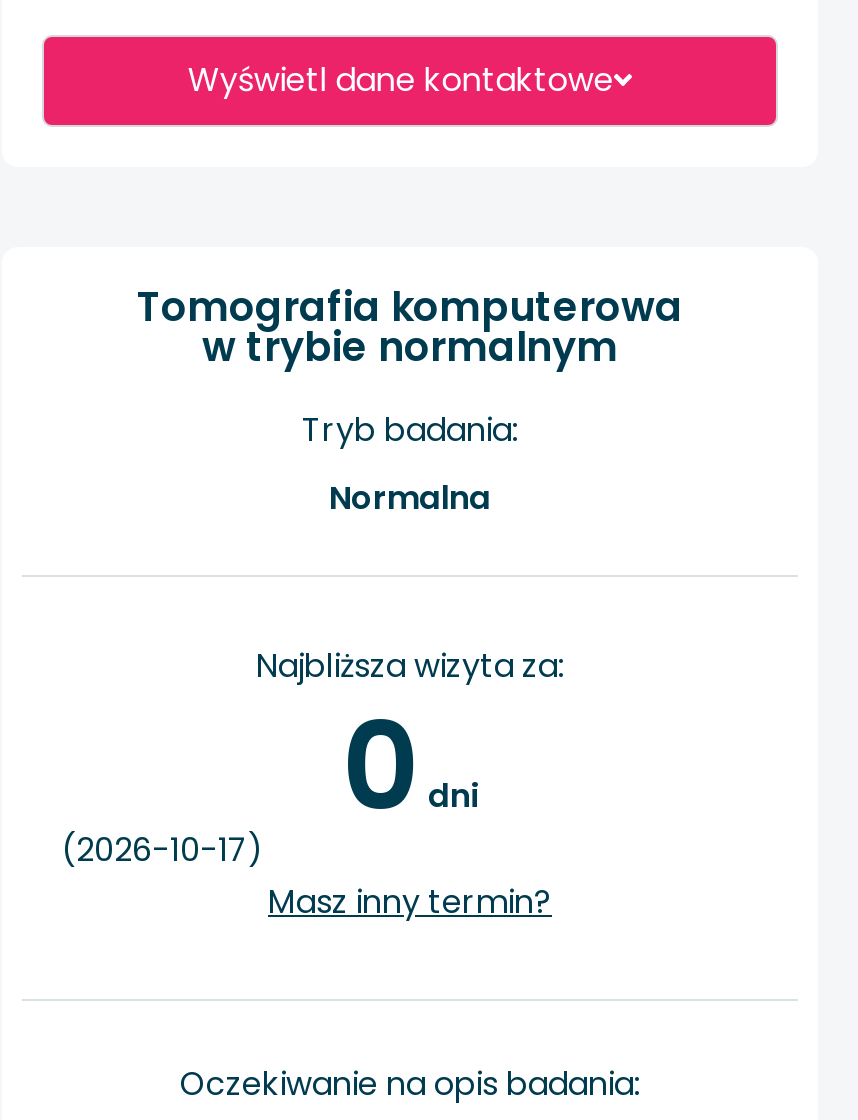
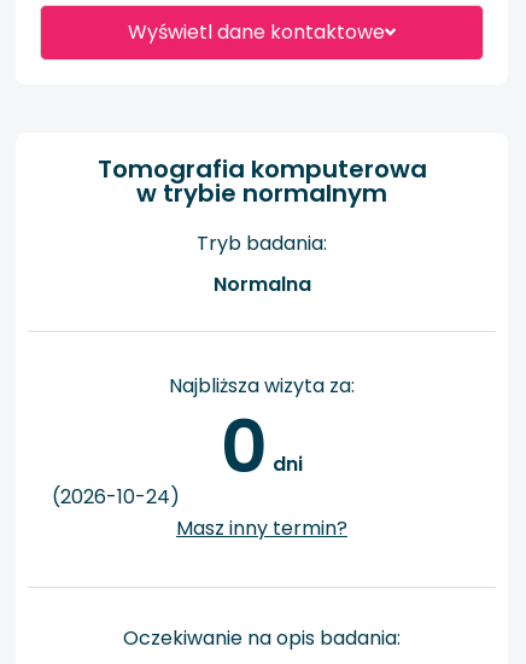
- (2026-10-17)
+ (2026-10-24)
